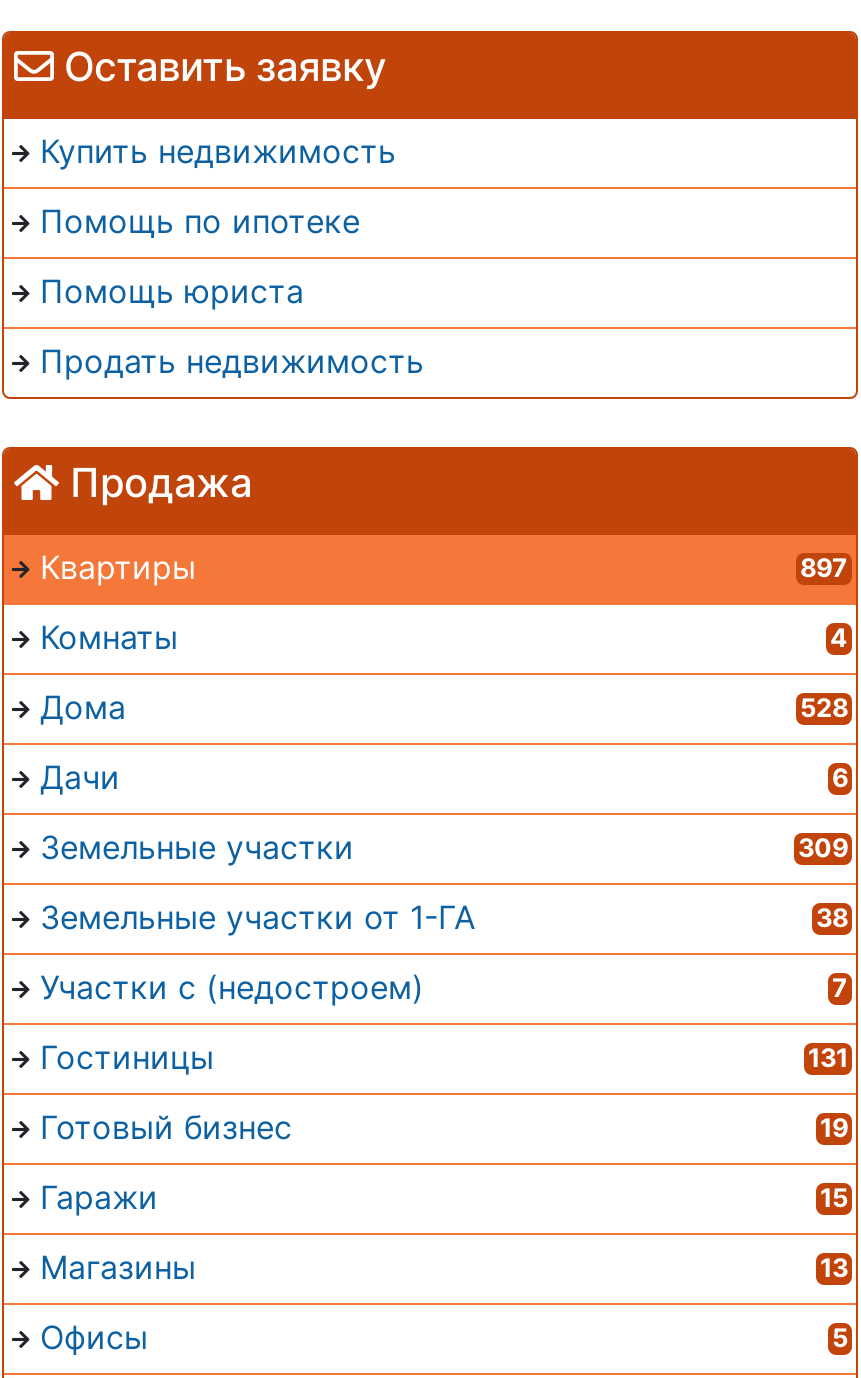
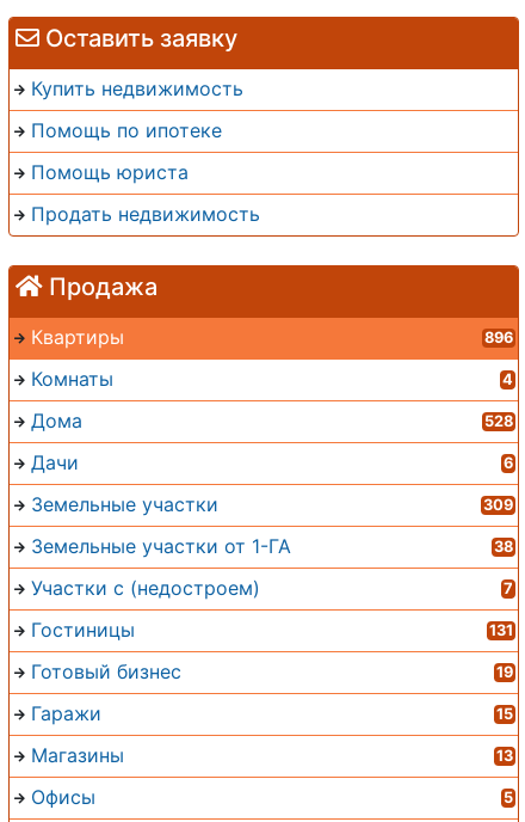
- 897
+ 896
